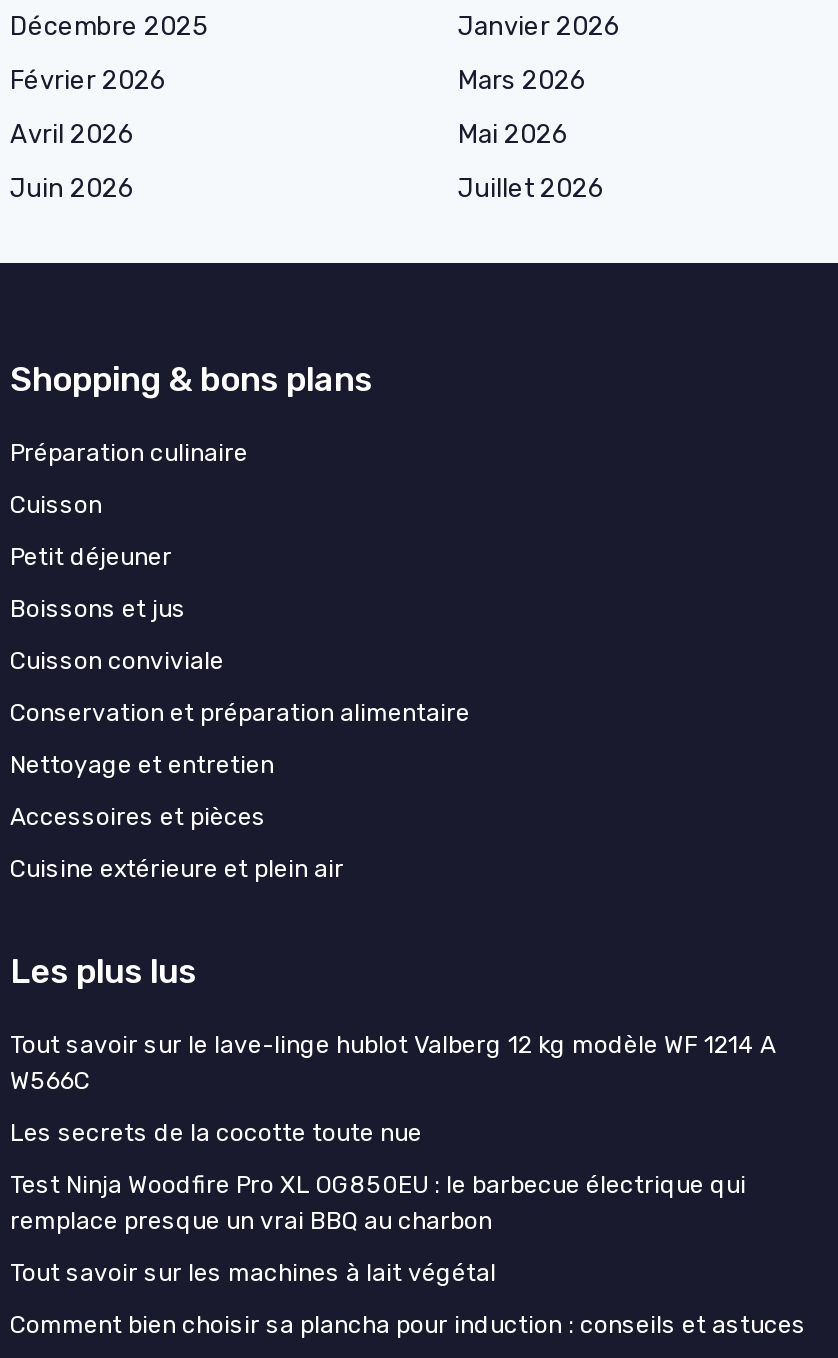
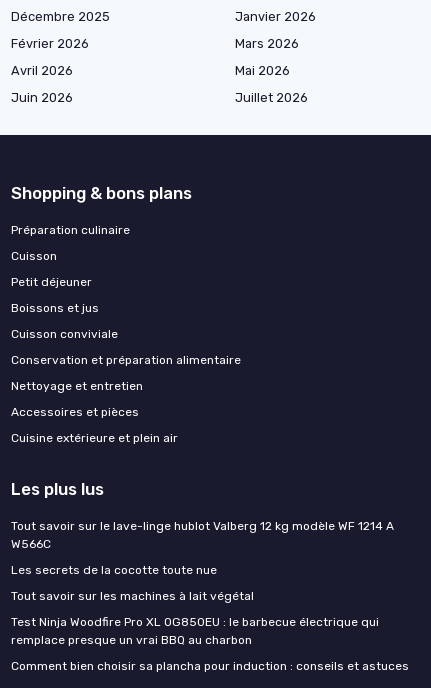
moved down: Test Ninja Woodfire Pro XL OG850EU : le barbecue électrique qui | remplace presque un vrai BBQ au charbon

moved up: Tout savoir sur les machines à lait végétal
